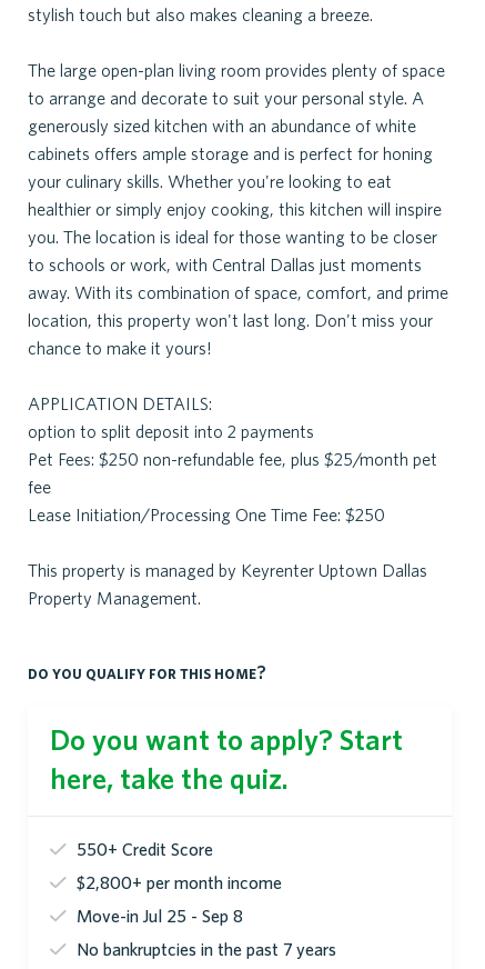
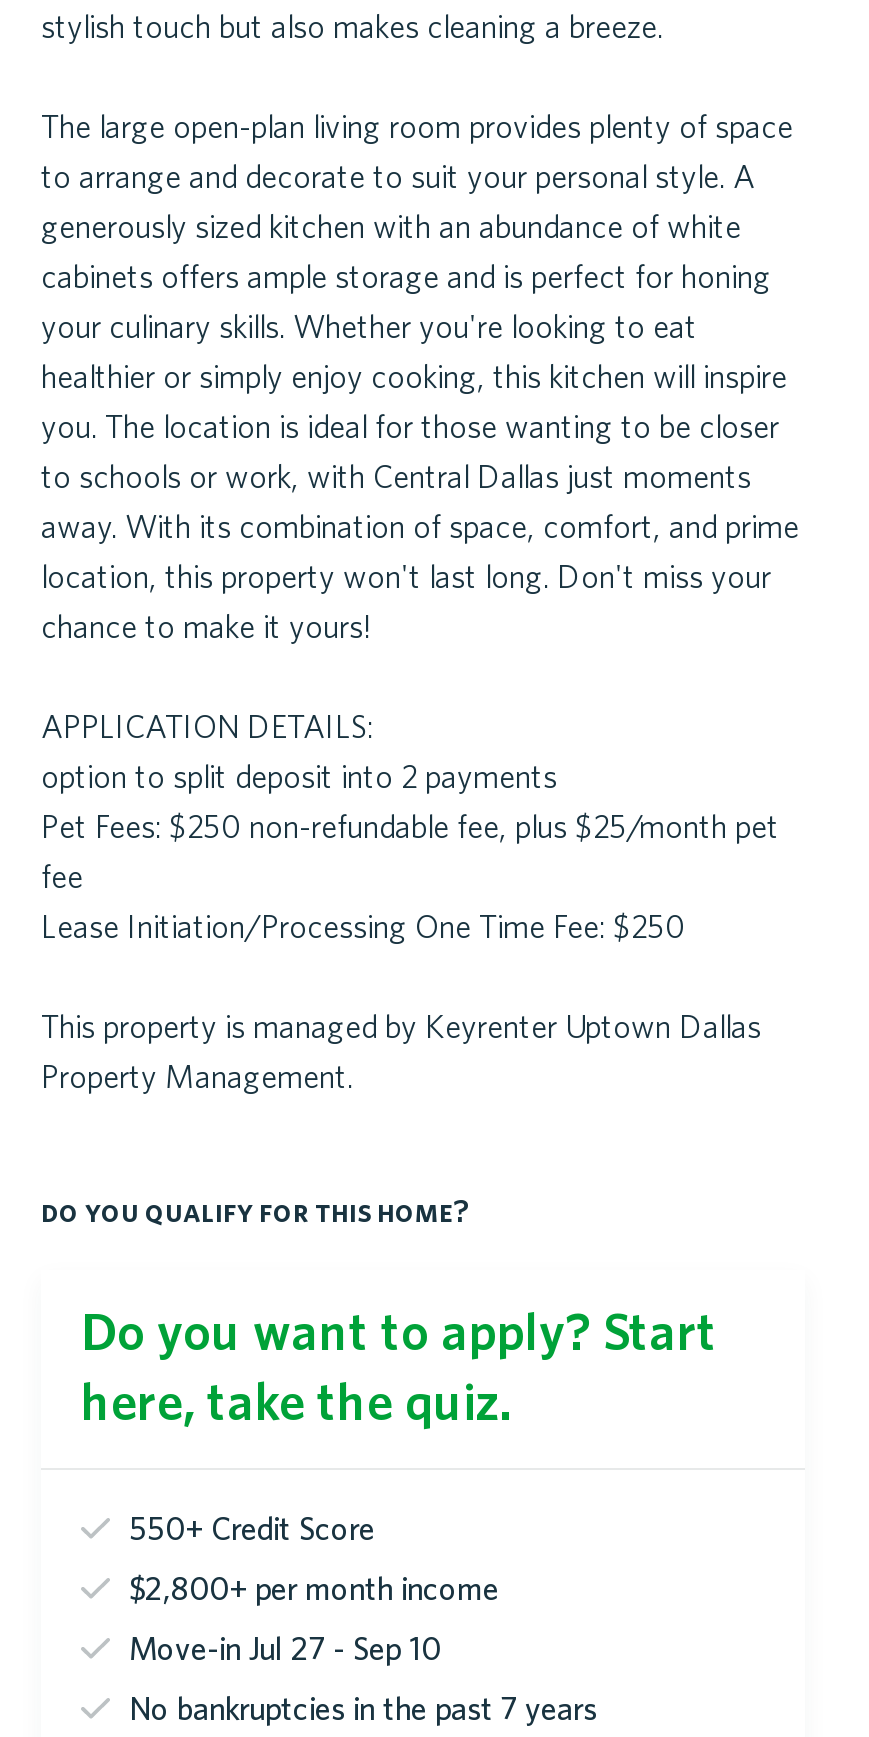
- Move-in Jul 25 - Sep 8
+ Move-in Jul 27 - Sep 10
